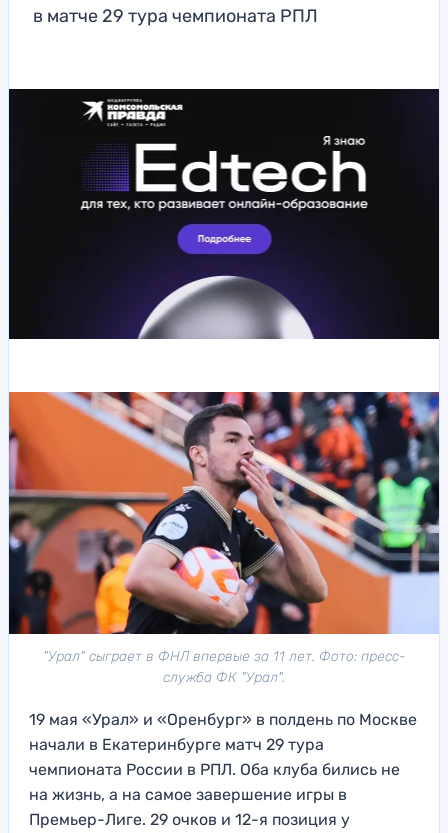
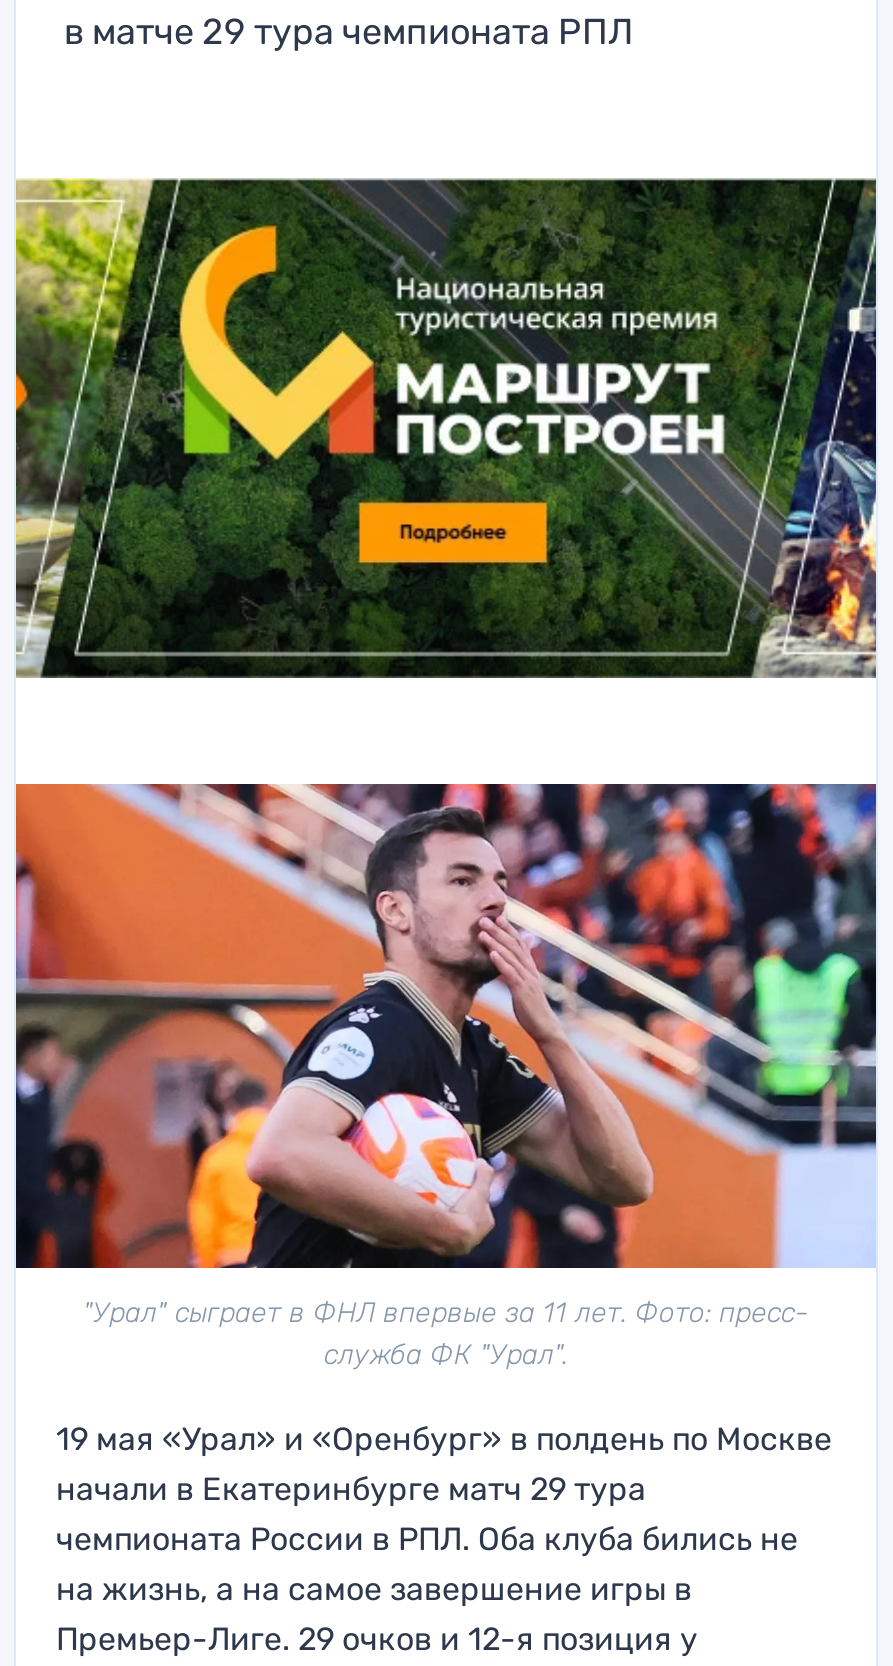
- [image]
+ [image]
